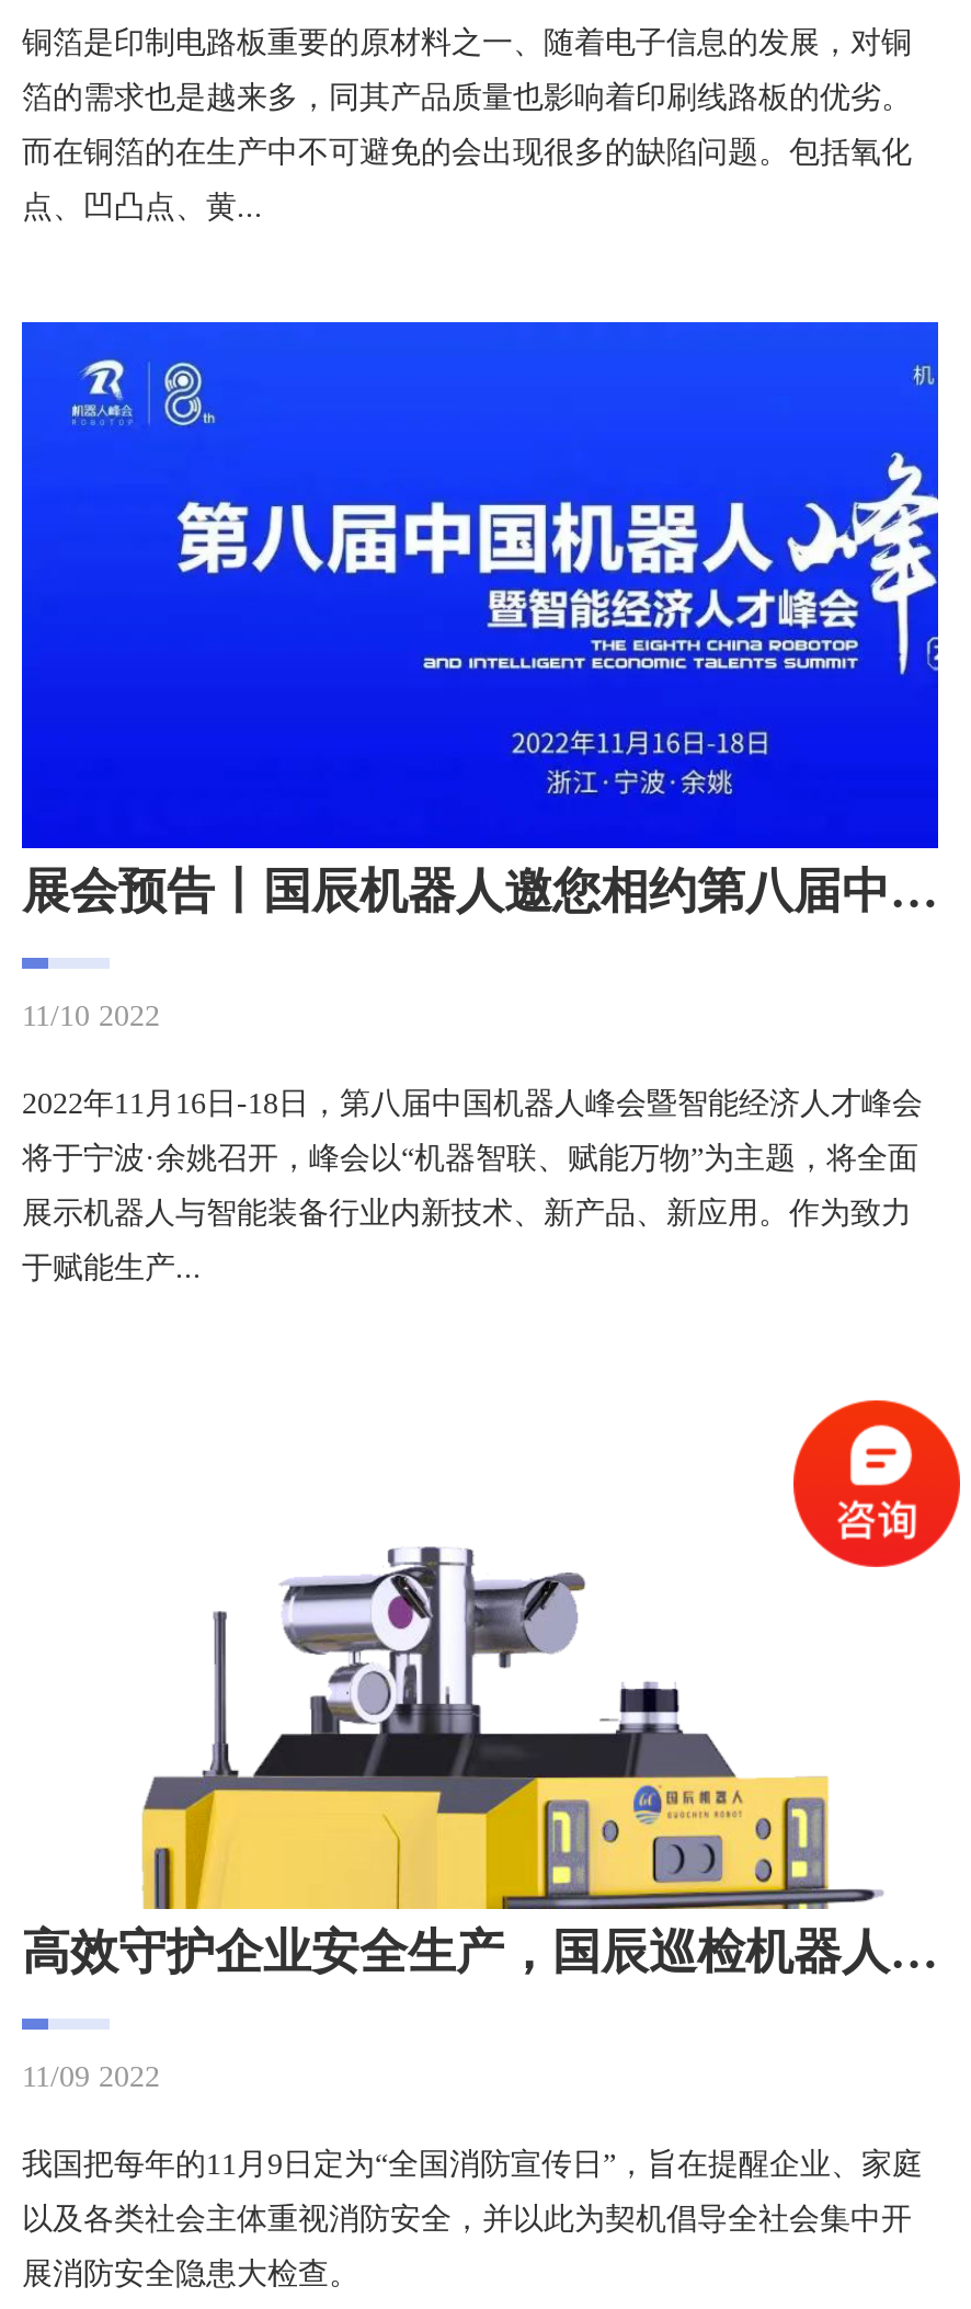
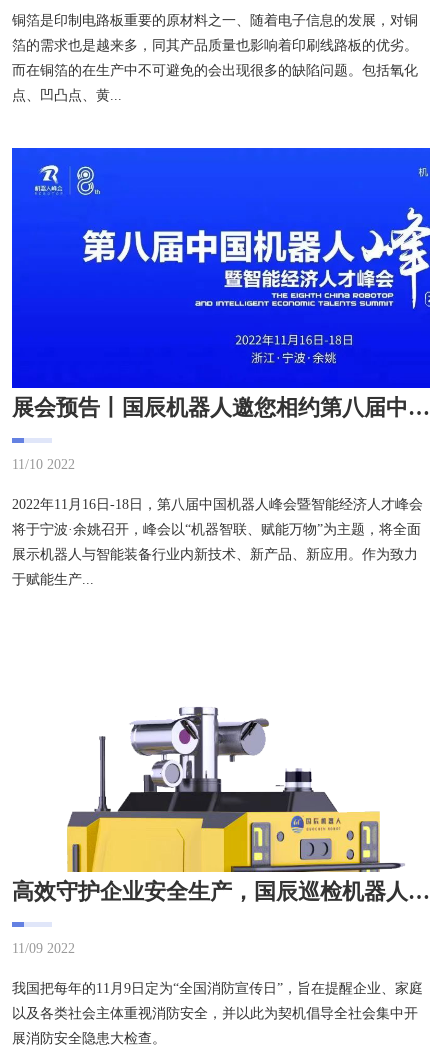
- [image]
